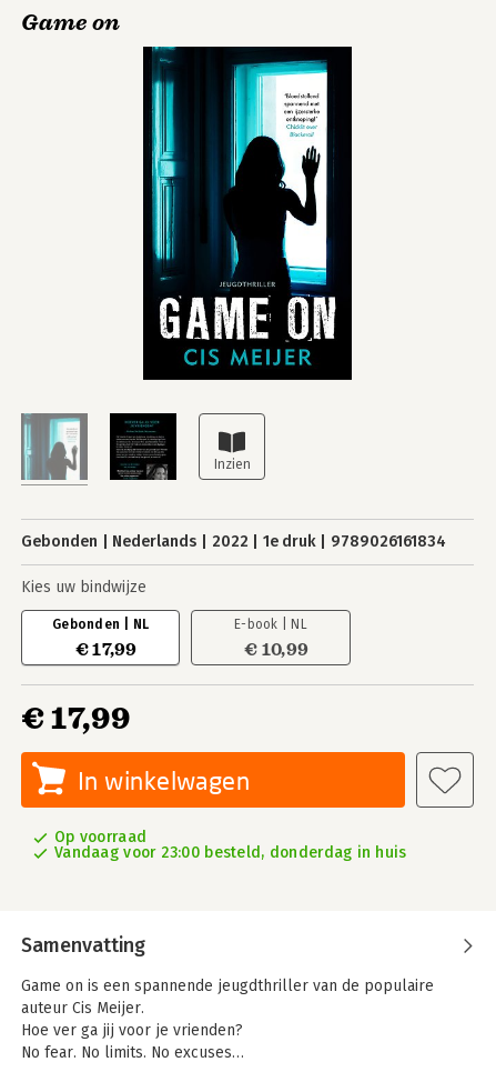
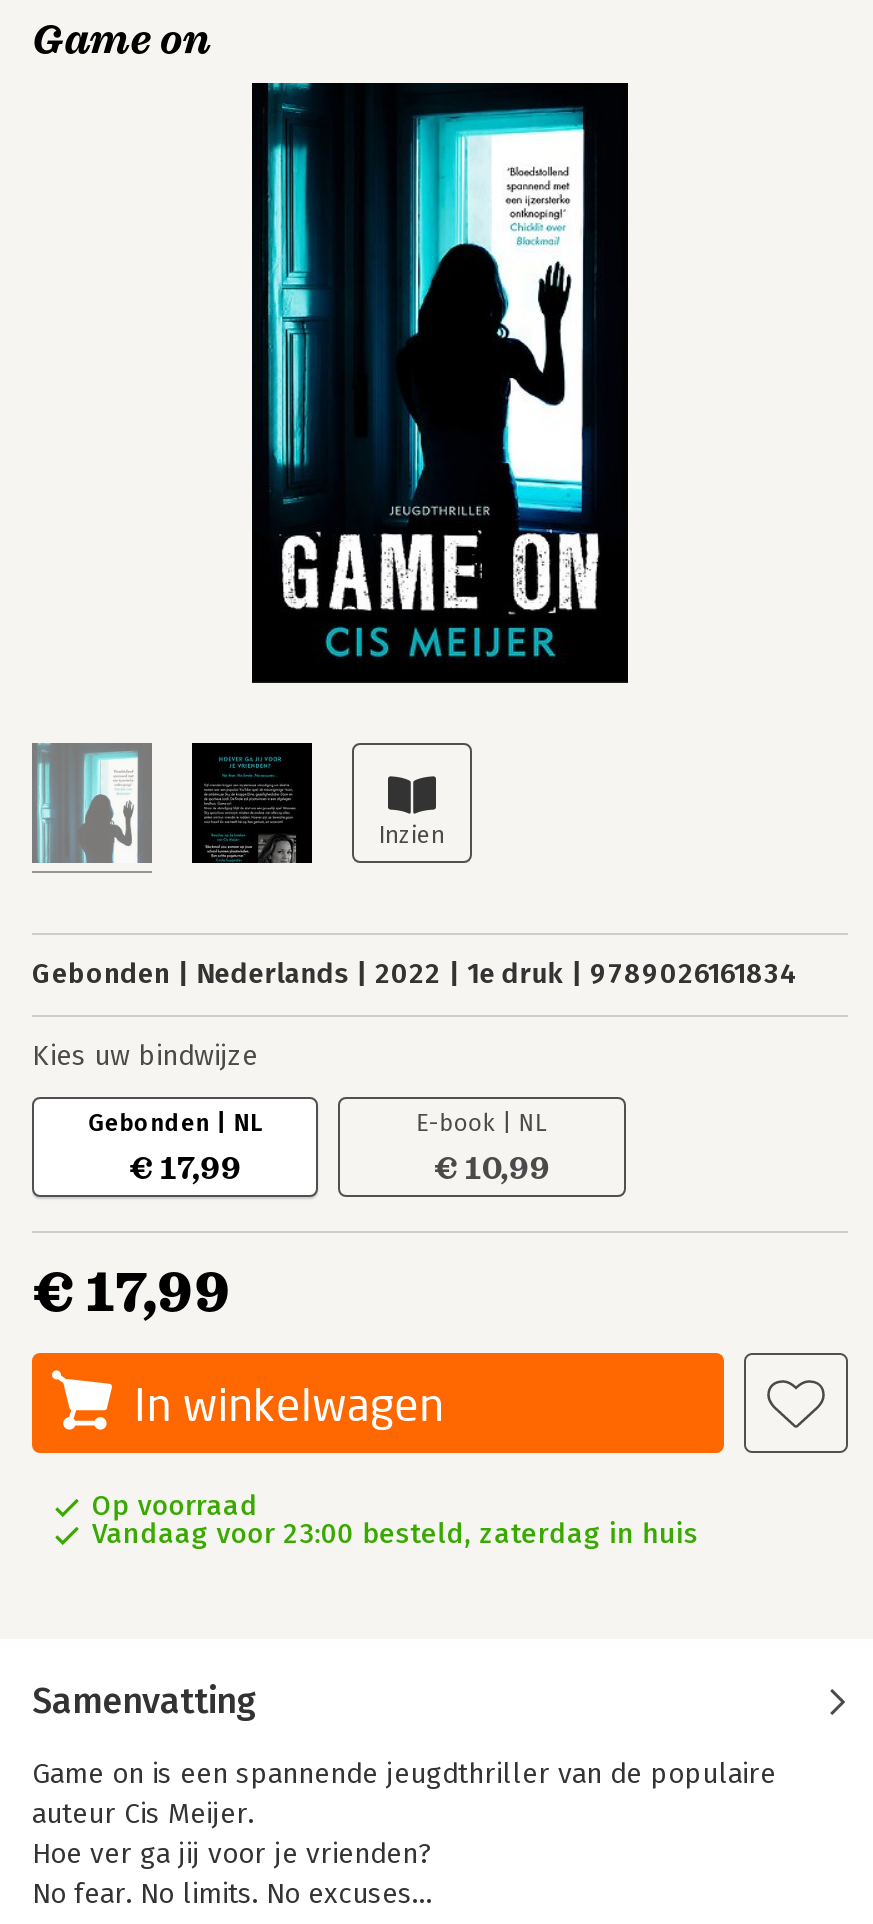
- Vandaag voor 23:00 besteld, donderdag in huis
+ Vandaag voor 23:00 besteld, zaterdag in huis
